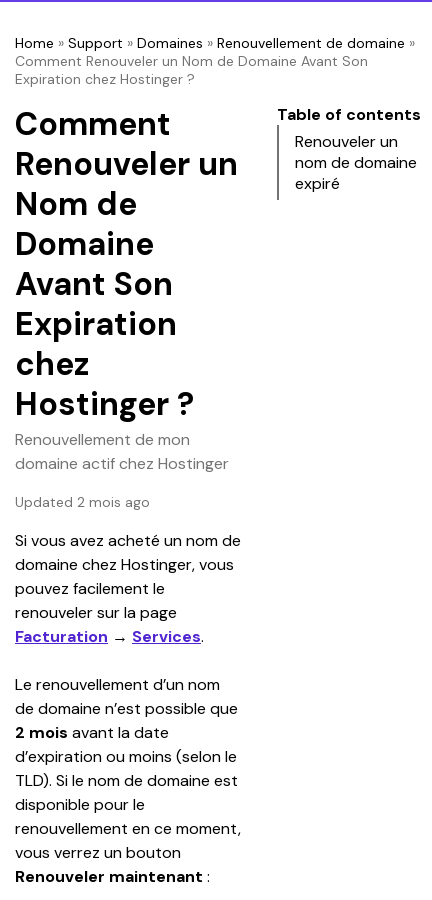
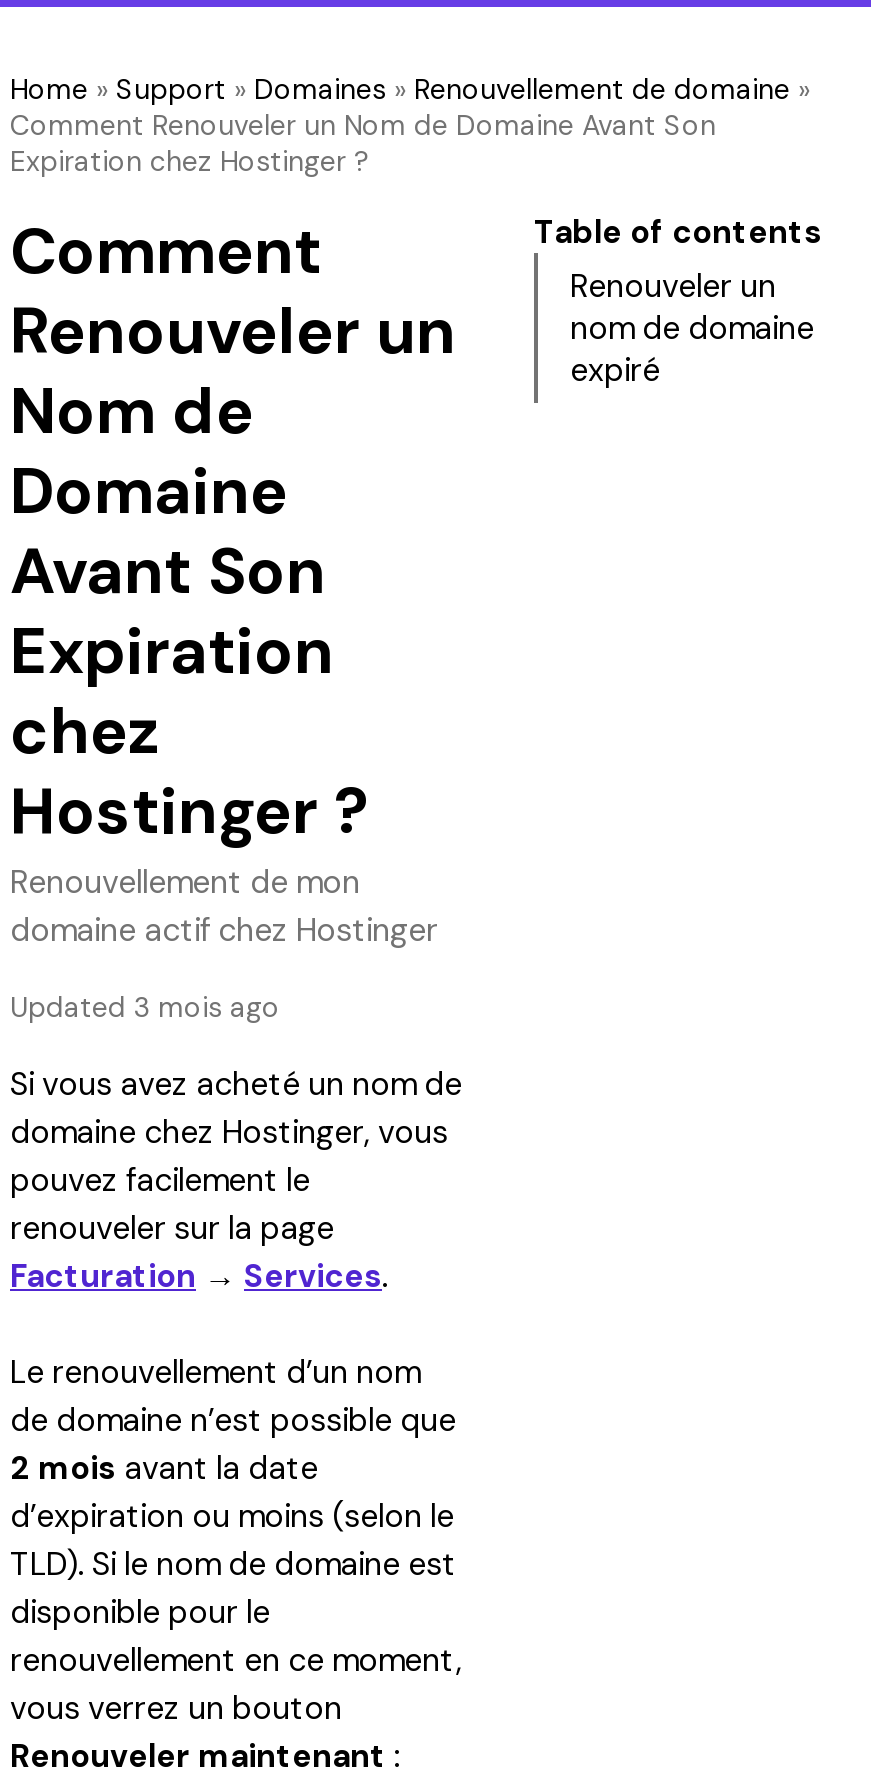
- Updated 2 mois ago
+ Updated 3 mois ago
